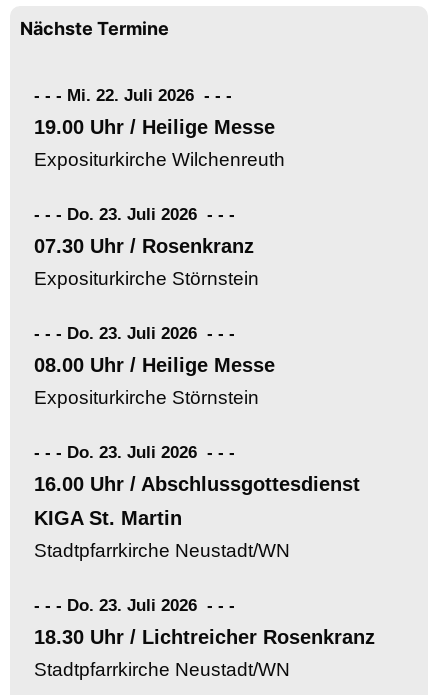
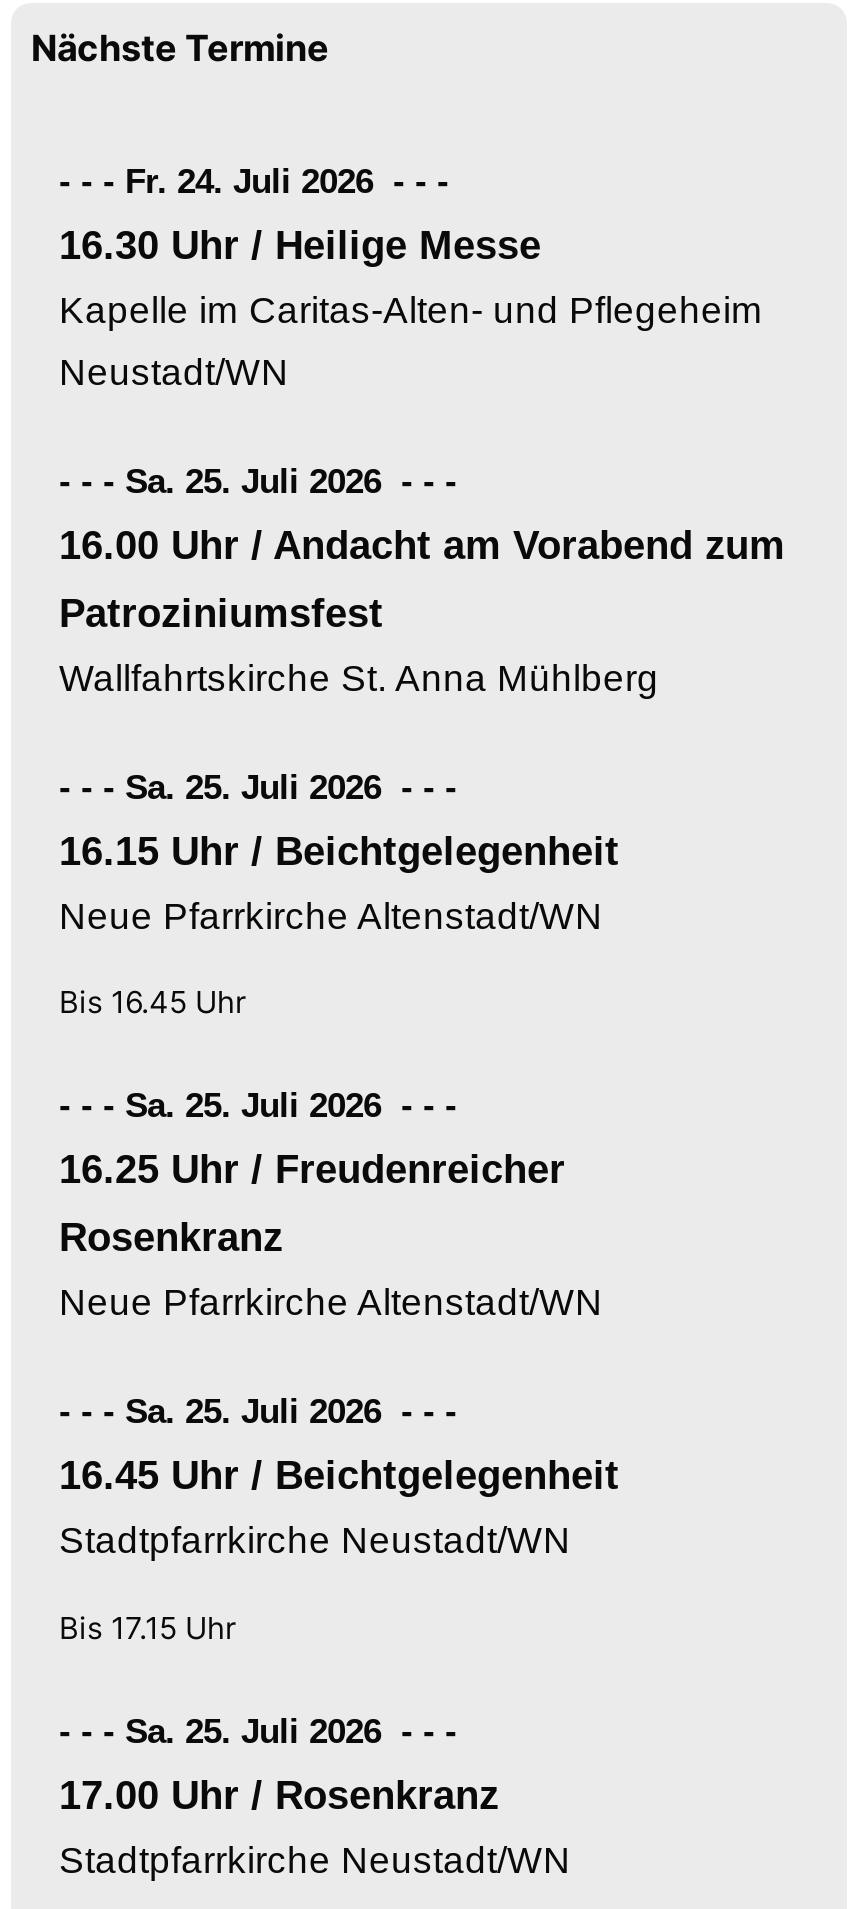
- - - - Mi. 22. Juli 2026 - - -
- 19.00 Uhr / Heilige Messe
- Expositurkirche Wilchenreuth
- - - - Do. 23. Juli 2026 - - -
- 07.30 Uhr / Rosenkranz
- Expositurkirche Störnstein
- - - - Do. 23. Juli 2026 - - -
- 08.00 Uhr / Heilige Messe
- Expositurkirche Störnstein
- - - - Do. 23. Juli 2026 - - -
- 16.00 Uhr / Abschlussgottesdienst
- KIGA St. Martin
+ - - - Fr. 24. Juli 2026 - - -
+ 16.30 Uhr / Heilige Messe
+ Kapelle im Caritas-Alten- und Pflegeheim
+ Neustadt/WN
+ - - - Sa. 25. Juli 2026 - - -
+ 16.00 Uhr / Andacht am Vorabend zum
+ Patroziniumsfest
+ Wallfahrtskirche St. Anna Mühlberg
+ - - - Sa. 25. Juli 2026 - - -
+ 16.15 Uhr / Beichtgelegenheit
+ Neue Pfarrkirche Altenstadt/WN
+ Bis 16.45 Uhr
+ - - - Sa. 25. Juli 2026 - - -
+ 16.25 Uhr / Freudenreicher
+ Rosenkranz
+ Neue Pfarrkirche Altenstadt/WN
+ - - - Sa. 25. Juli 2026 - - -
+ 16.45 Uhr / Beichtgelegenheit

- - - - Do. 23. Juli 2026 - - -
- 18.30 Uhr / Lichtreicher Rosenkranz
+ Bis 17.15 Uhr
+ - - - Sa. 25. Juli 2026 - - -
+ 17.00 Uhr / Rosenkranz
